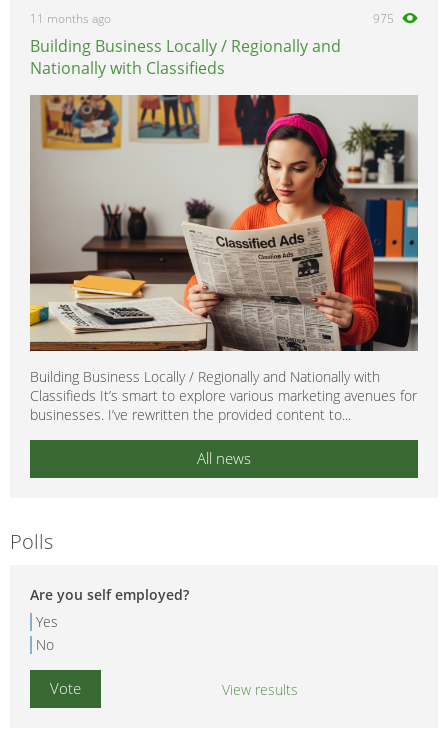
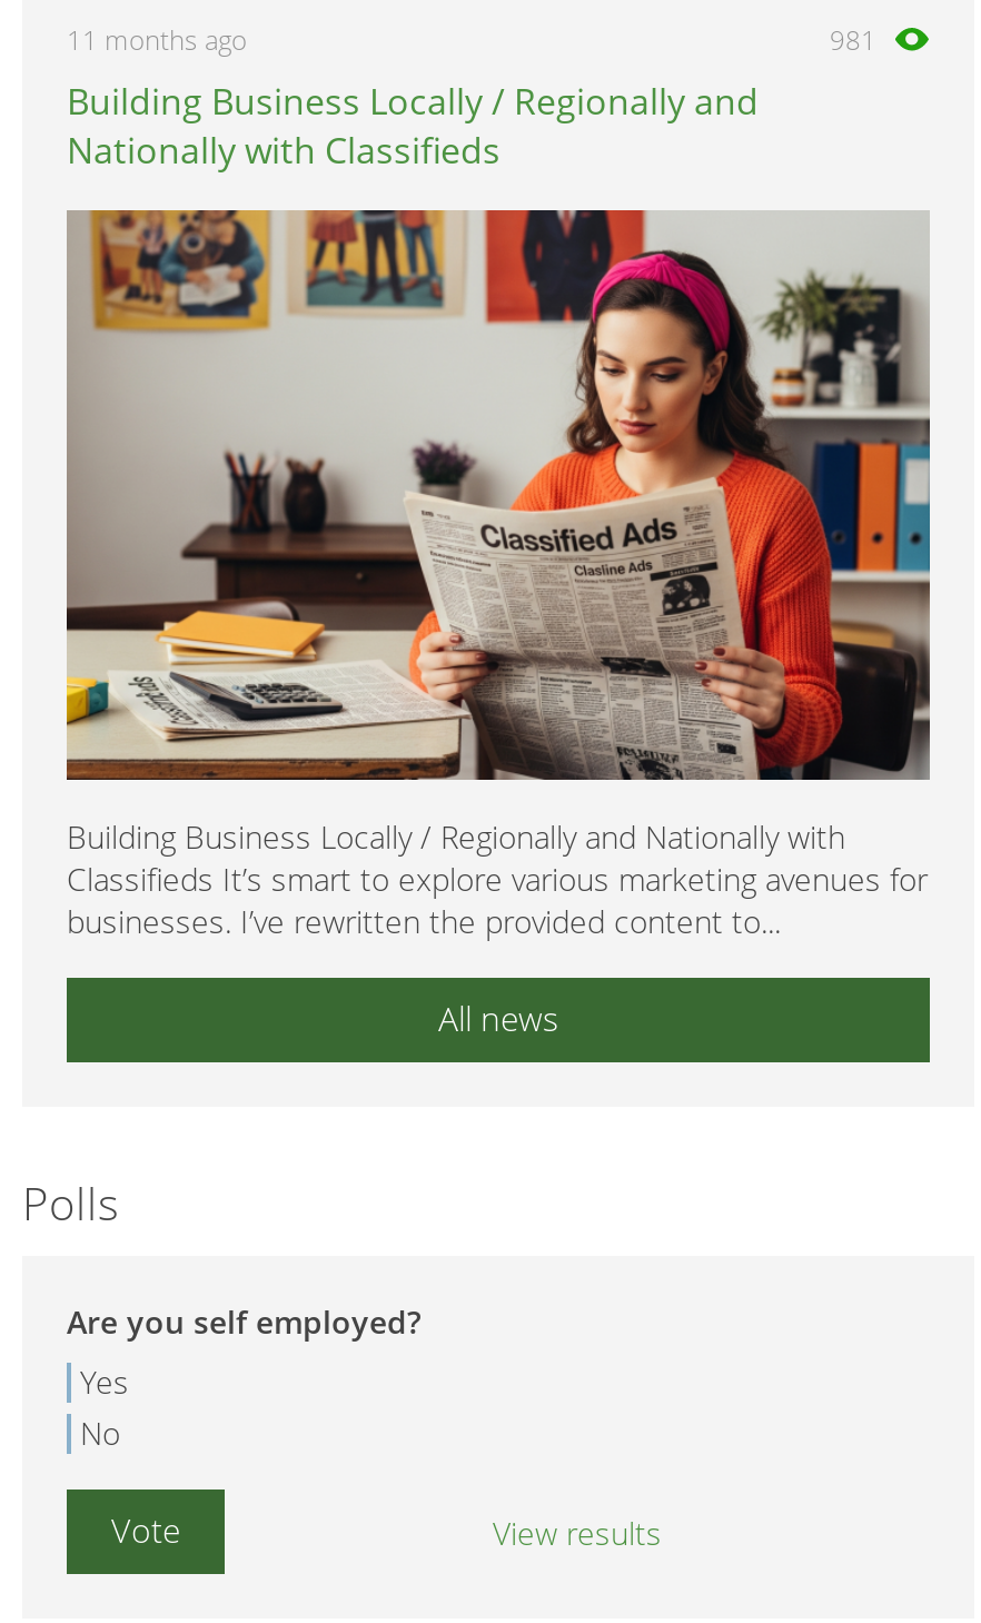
- 975
+ 981
